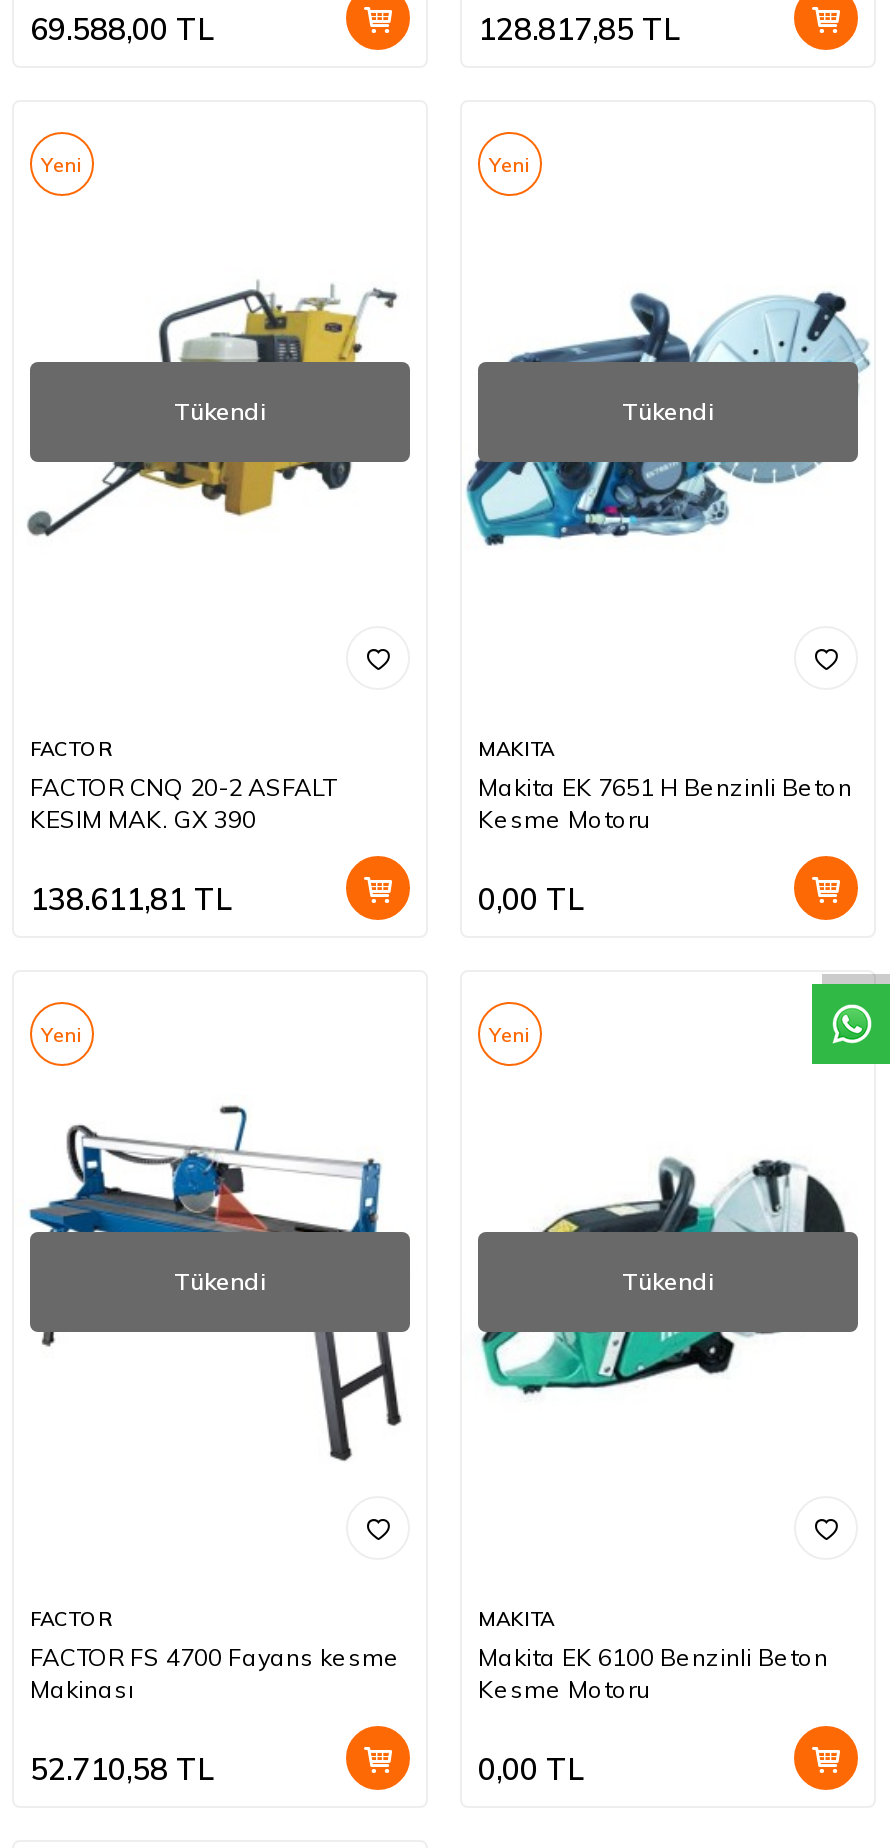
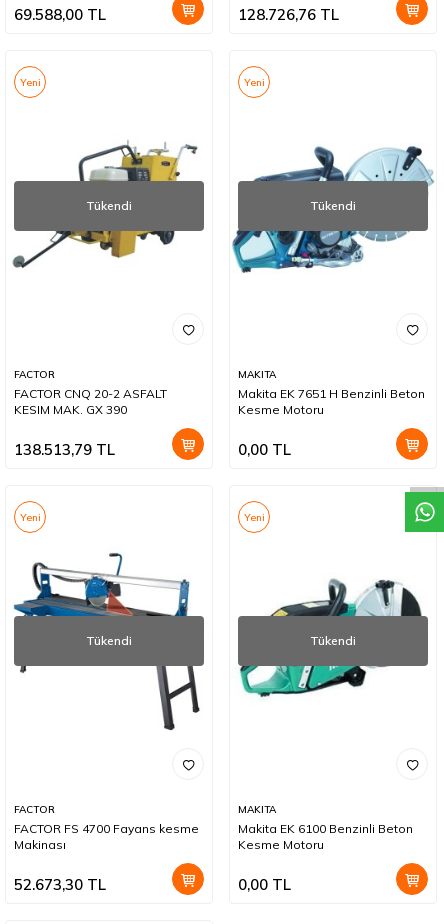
- 128.817,85 TL
+ 128.726,76 TL

- 138.611,81 TL
+ 138.513,79 TL

- 52.710,58 TL
+ 52.673,30 TL
